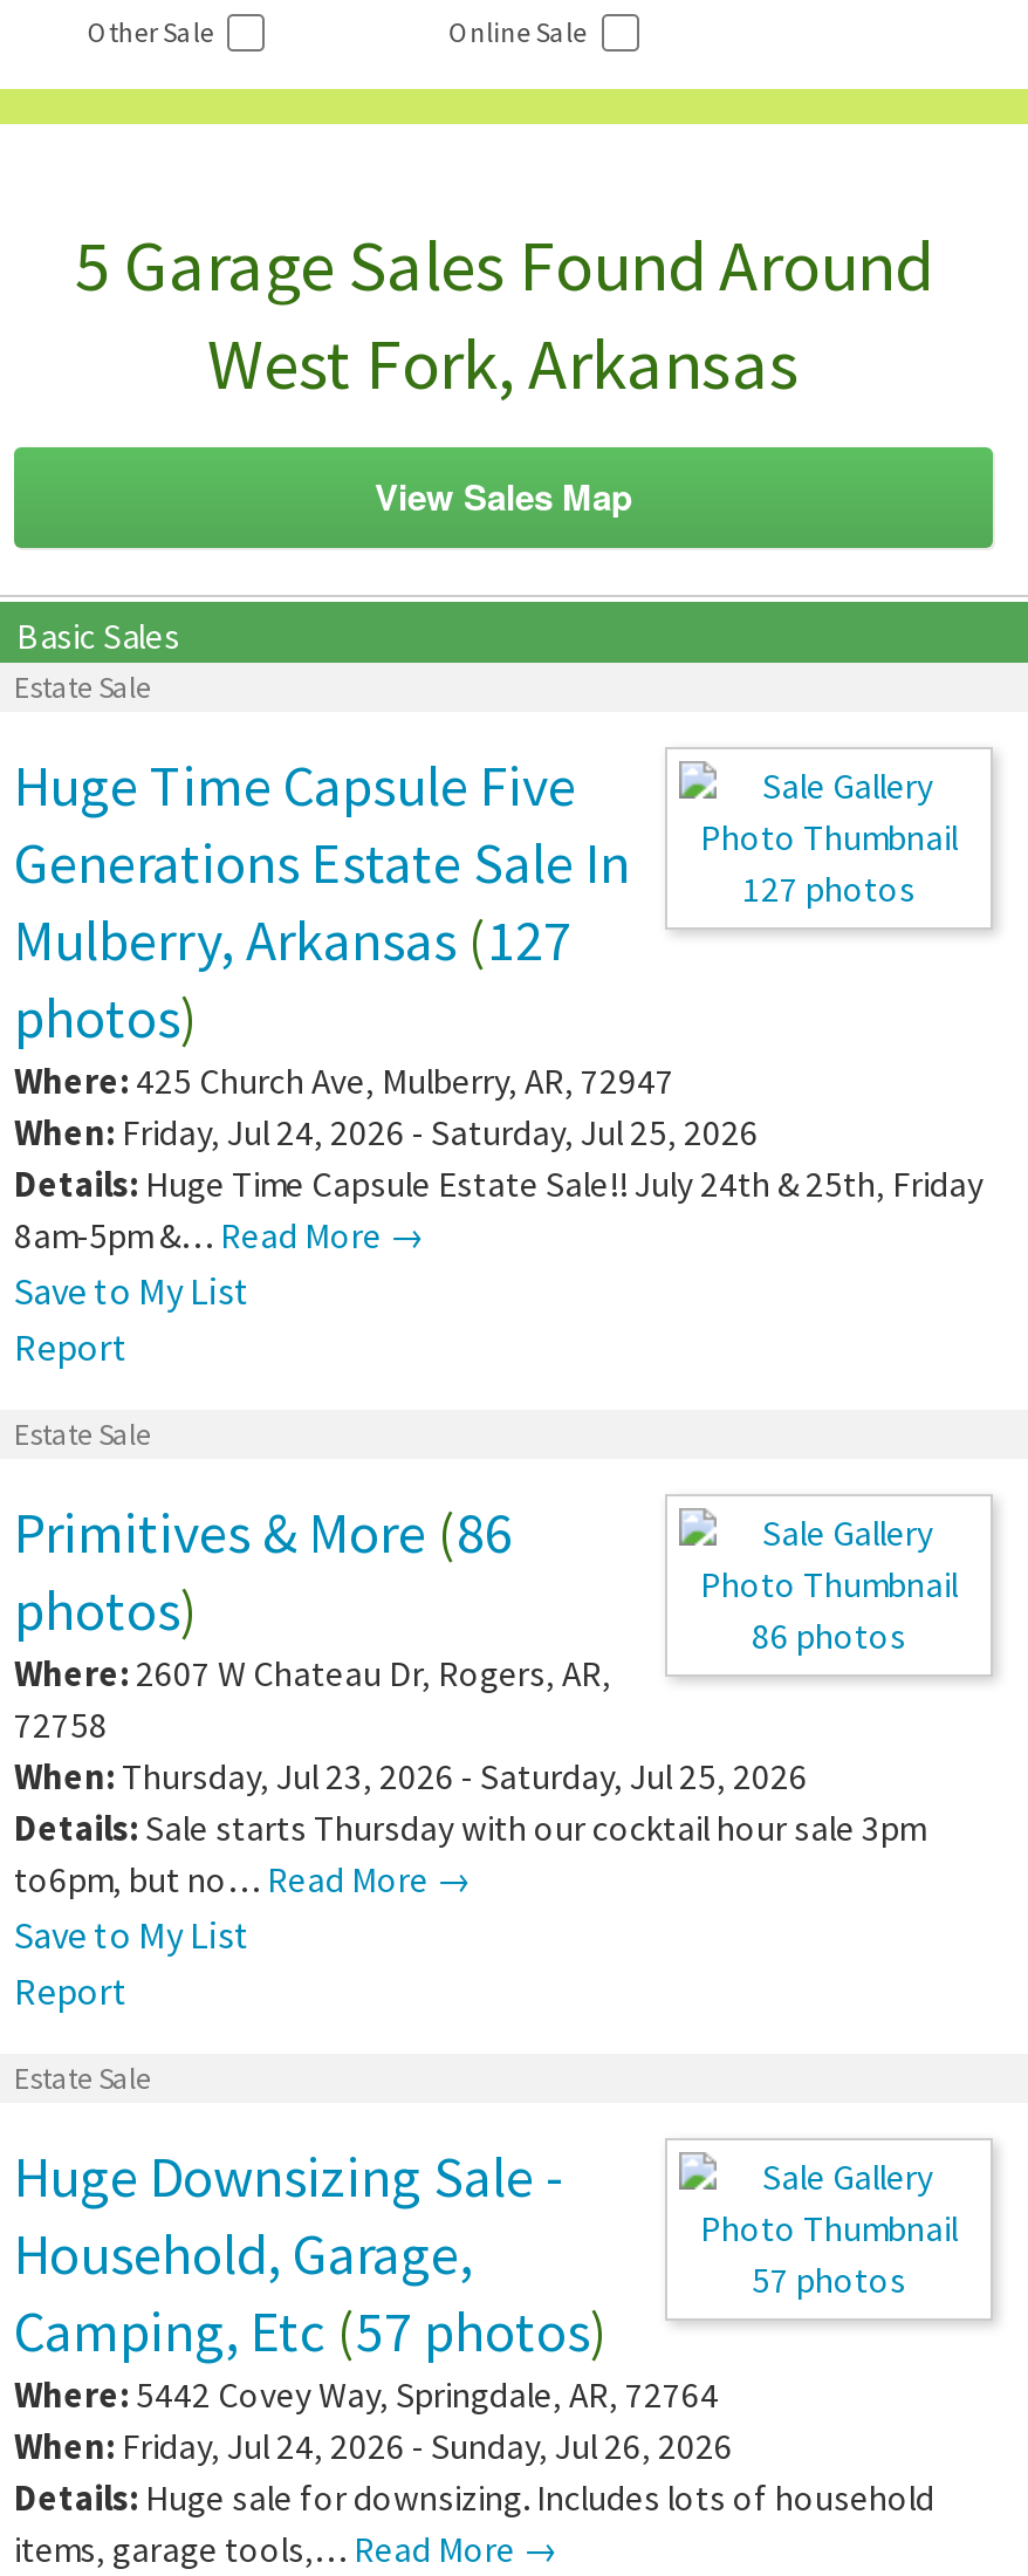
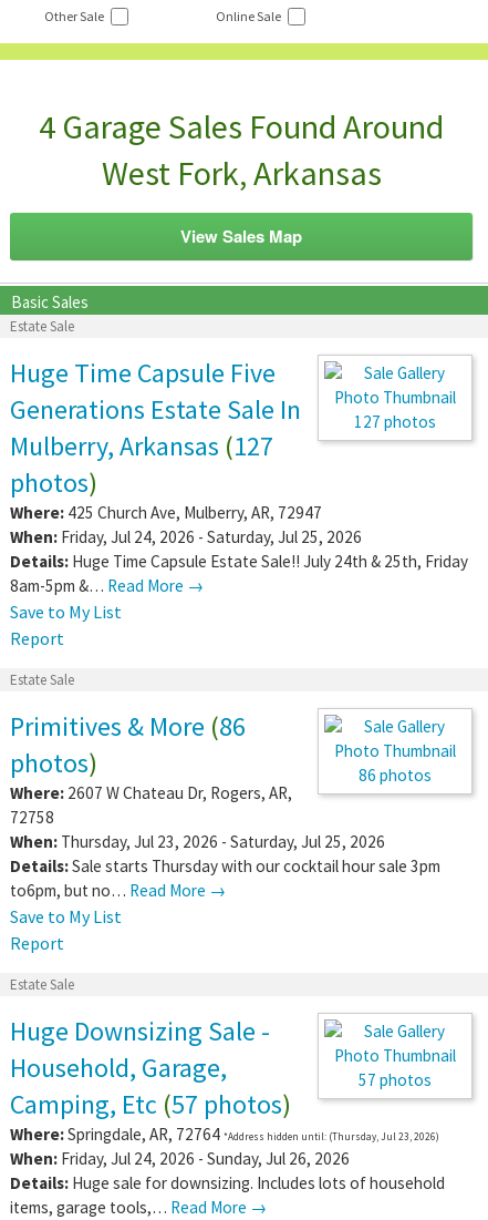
- 5 Garage Sales Found Around
+ 4 Garage Sales Found Around

- Where: 5442 Covey Way, Springdale, AR, 72764
+ Where: Springdale, AR, 72764 *Address hidden until: (Thursday, Jul 23, 2026)
